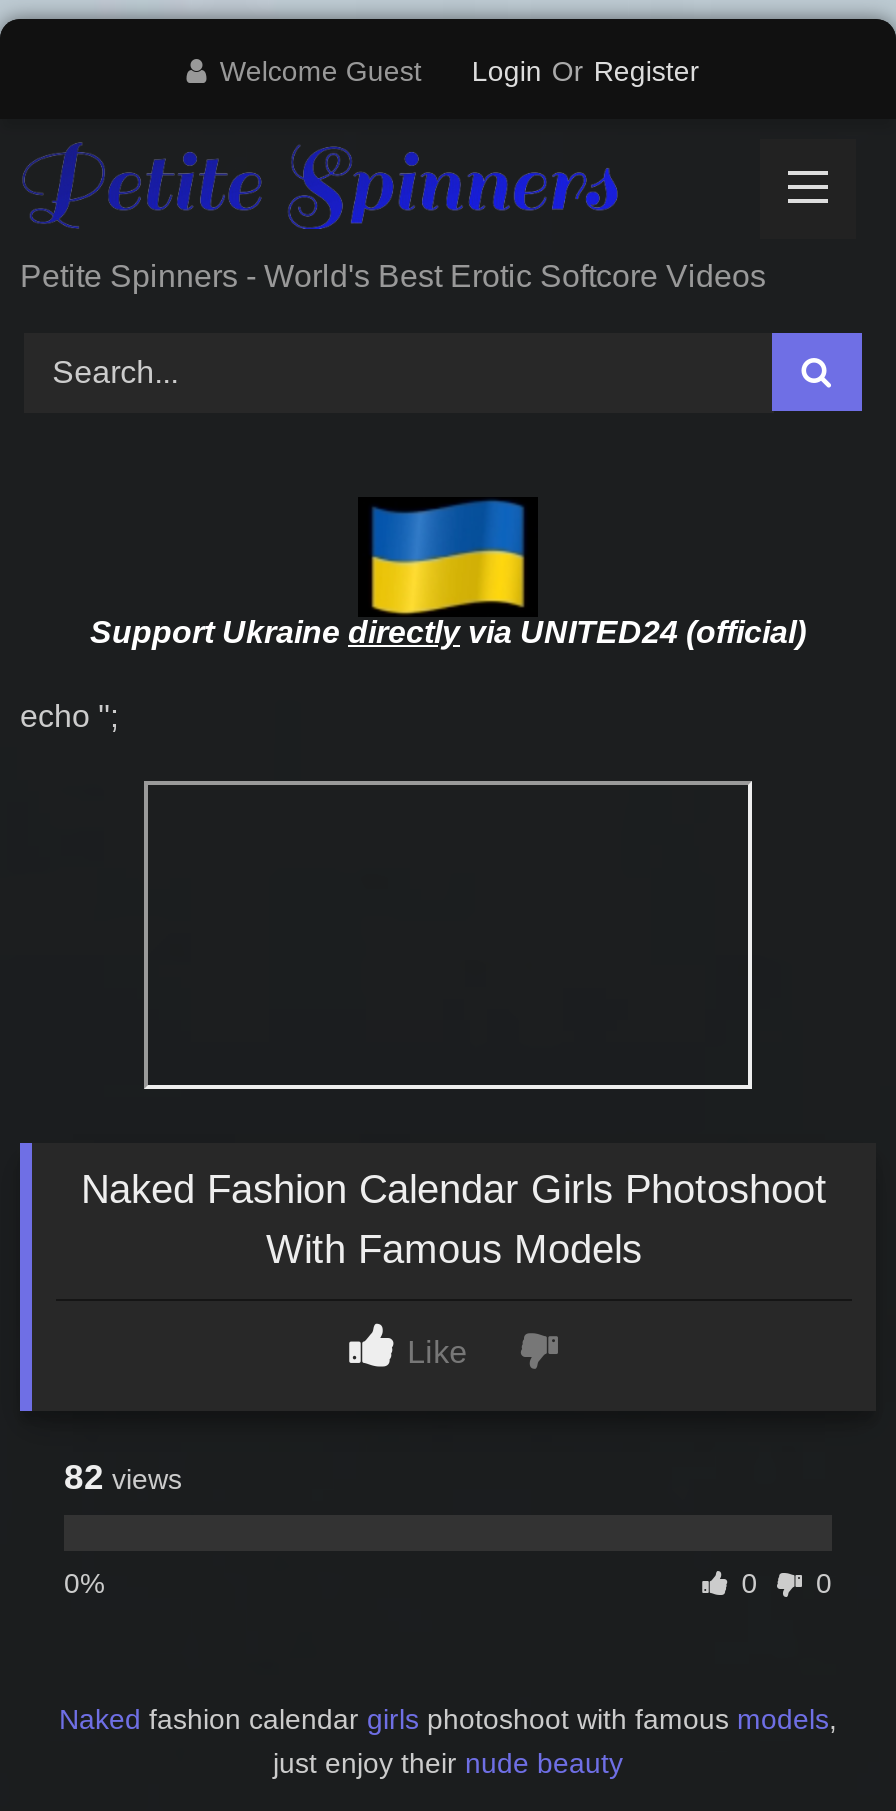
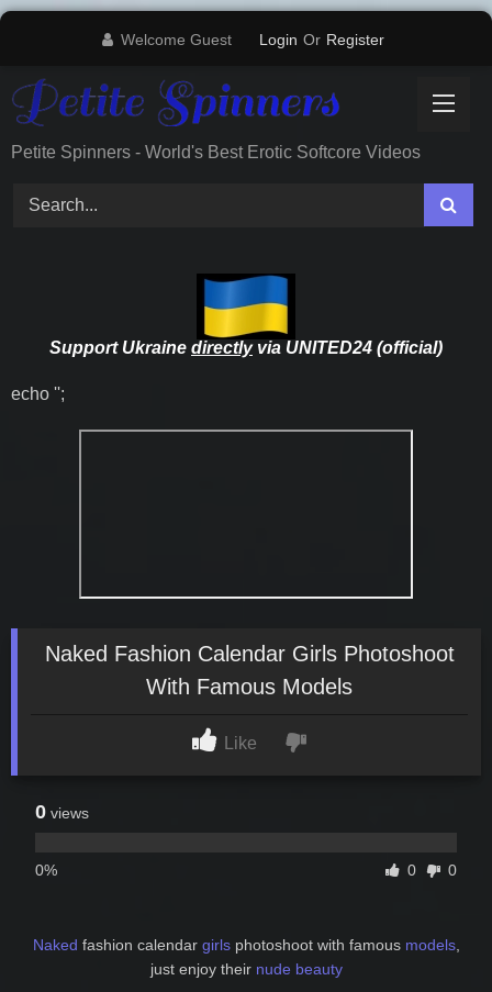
- 82 views
+ 0 views
